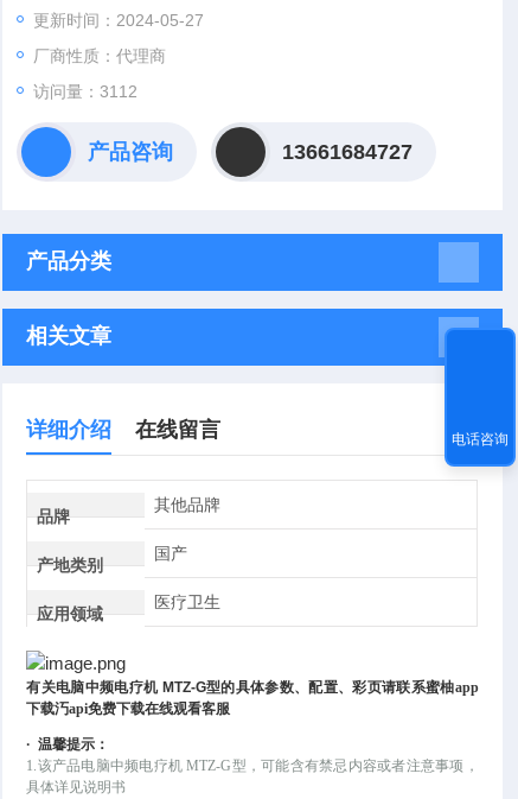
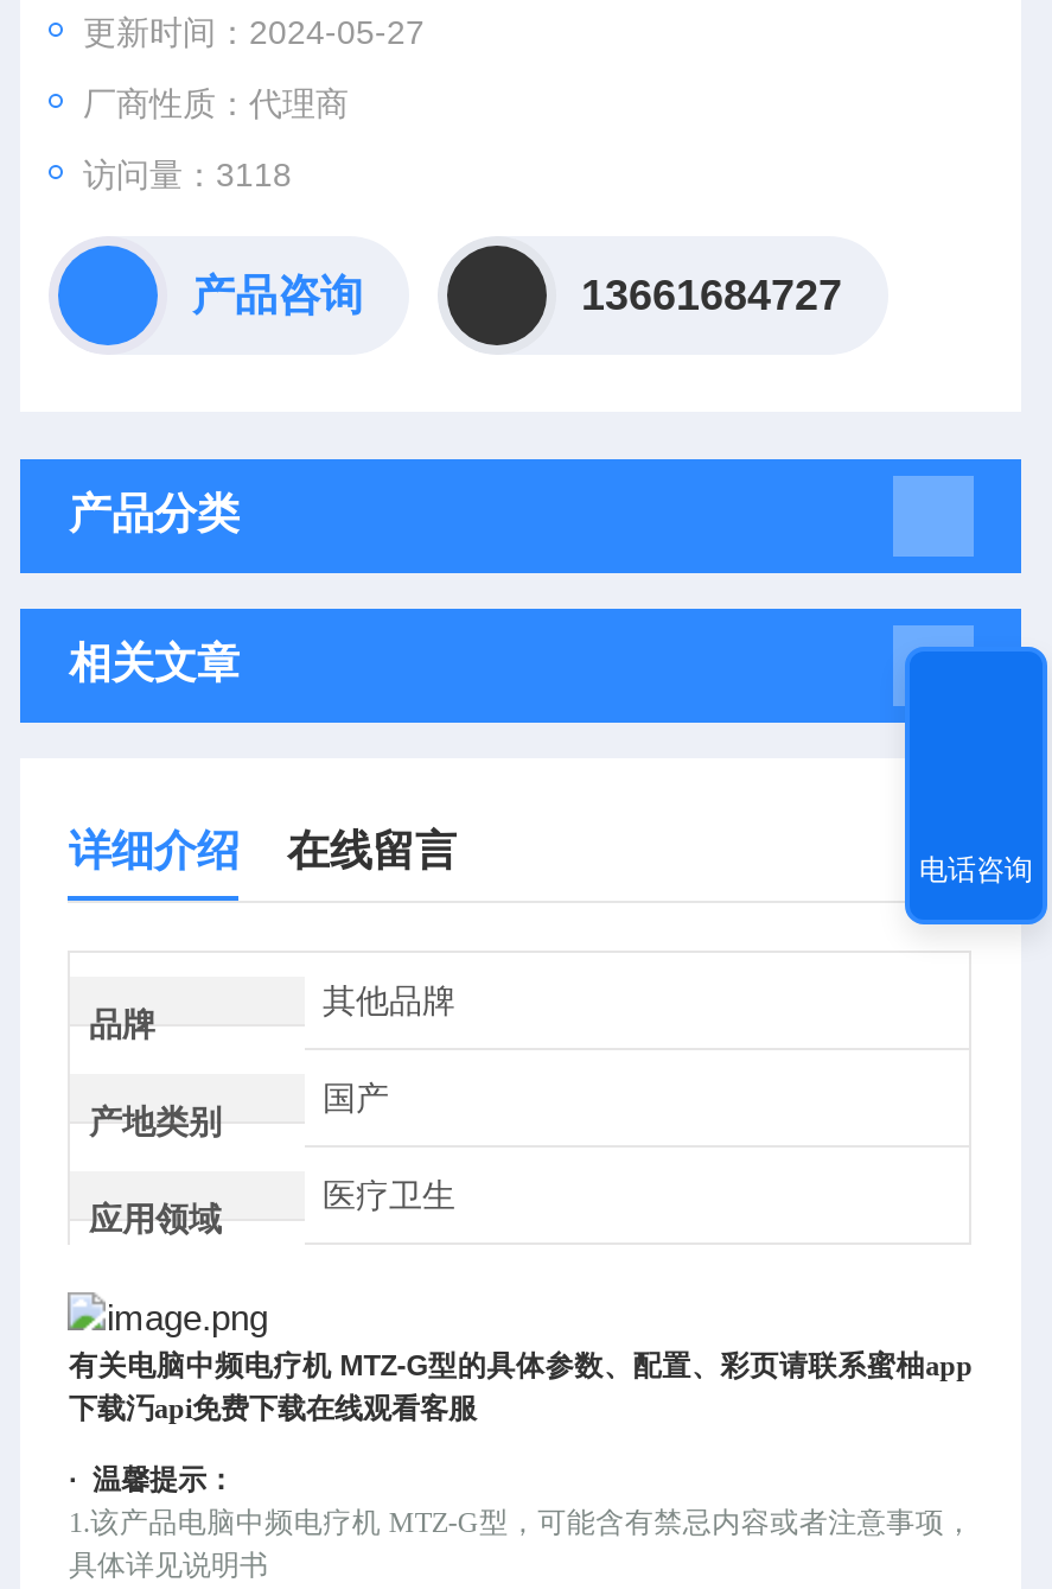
- 访问量：3112
+ 访问量：3118
